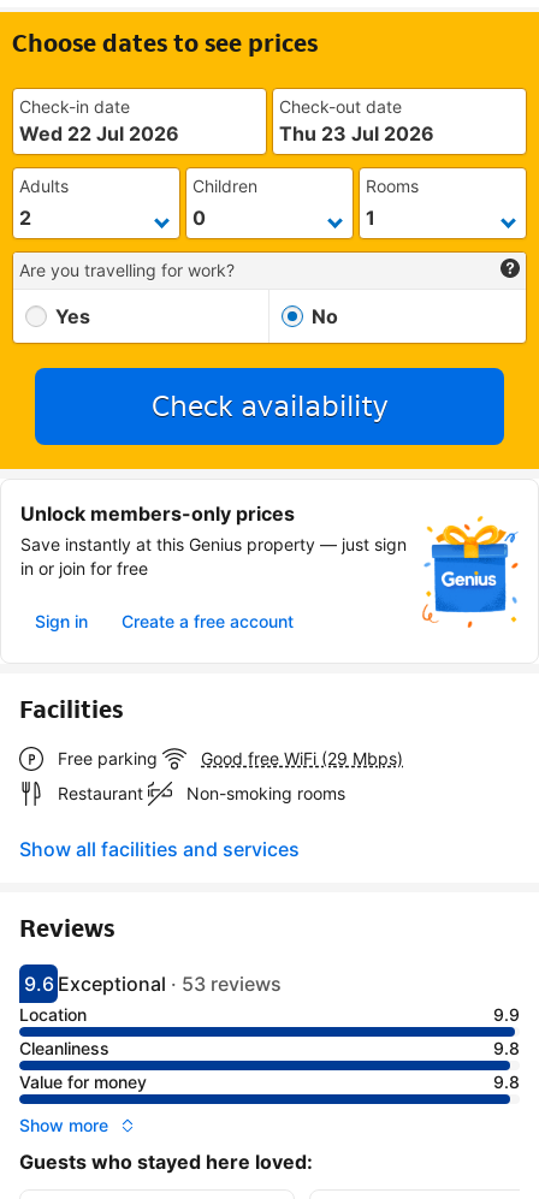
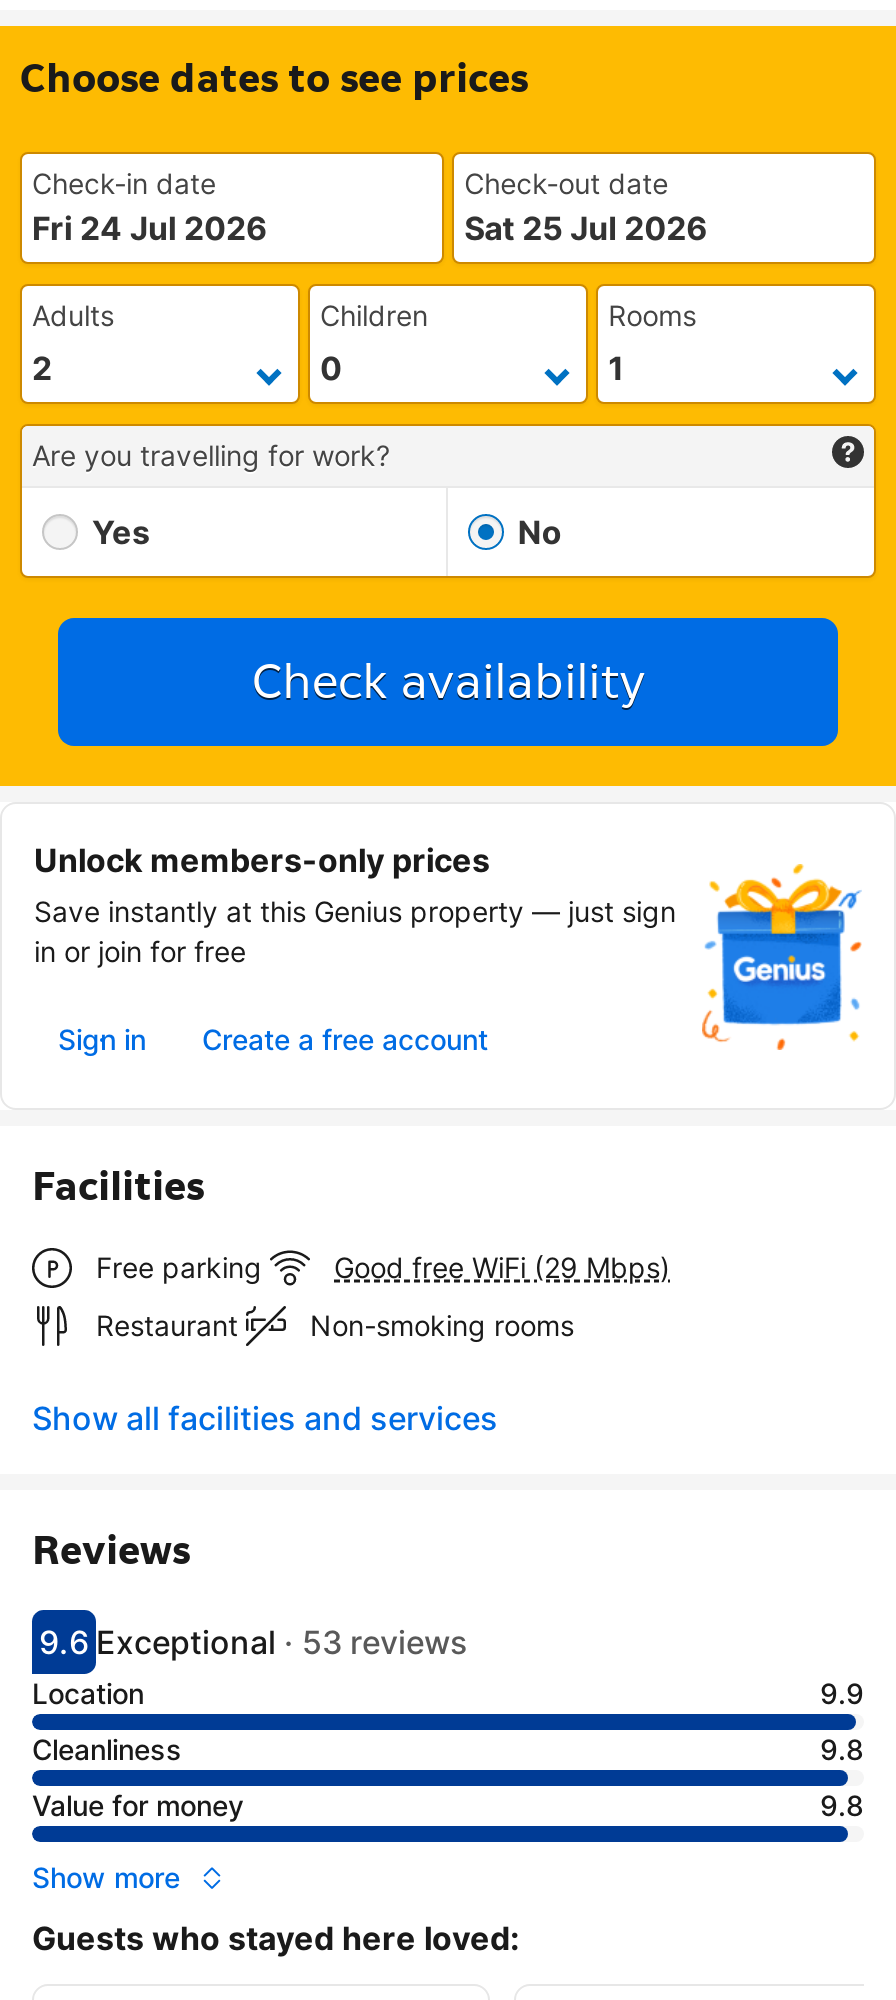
- Wed 22 Jul 2026
+ Fri 24 Jul 2026

- Thu 23 Jul 2026
+ Sat 25 Jul 2026
